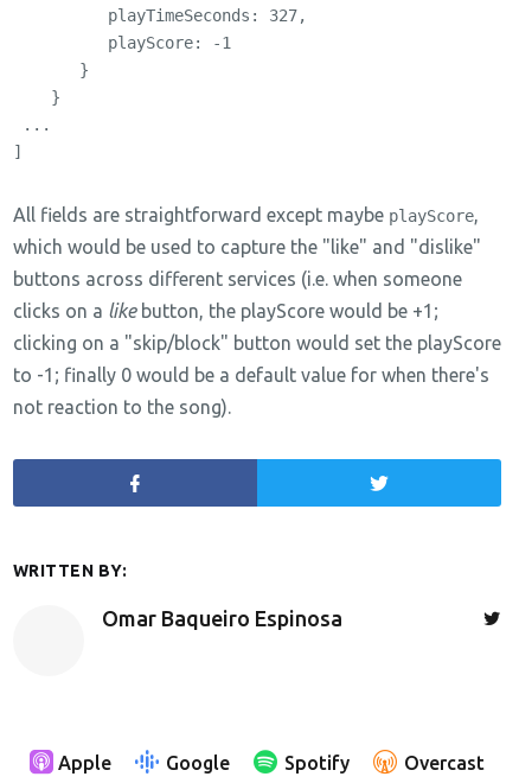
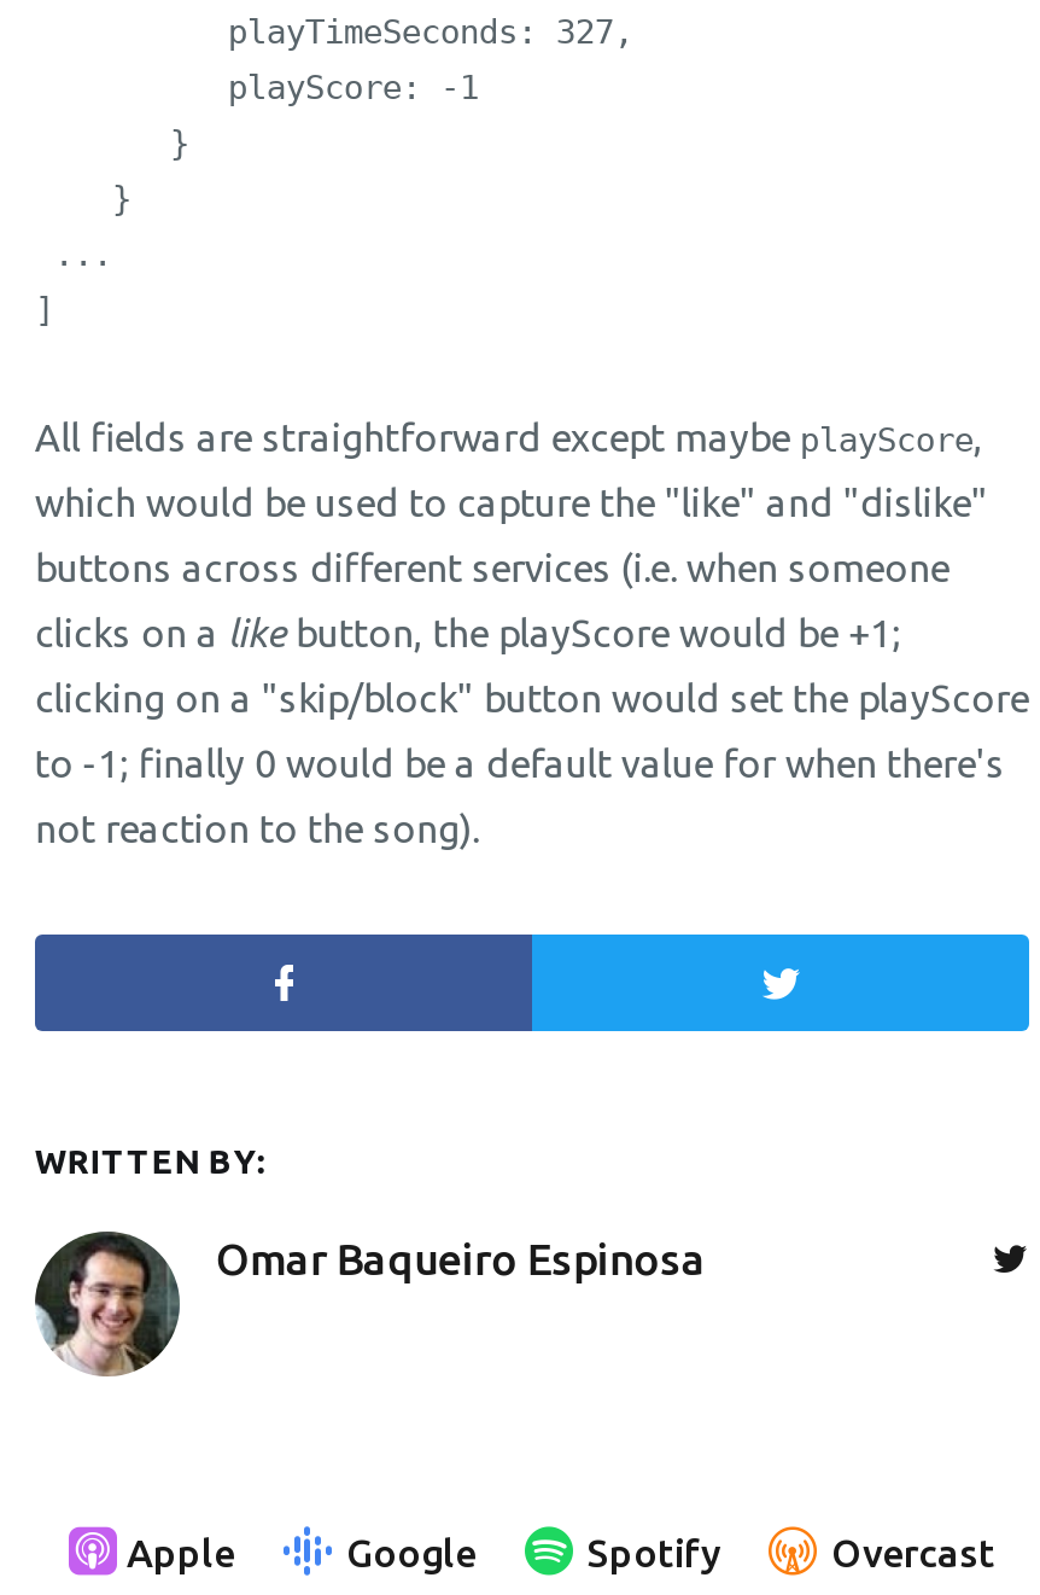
+ [image]
